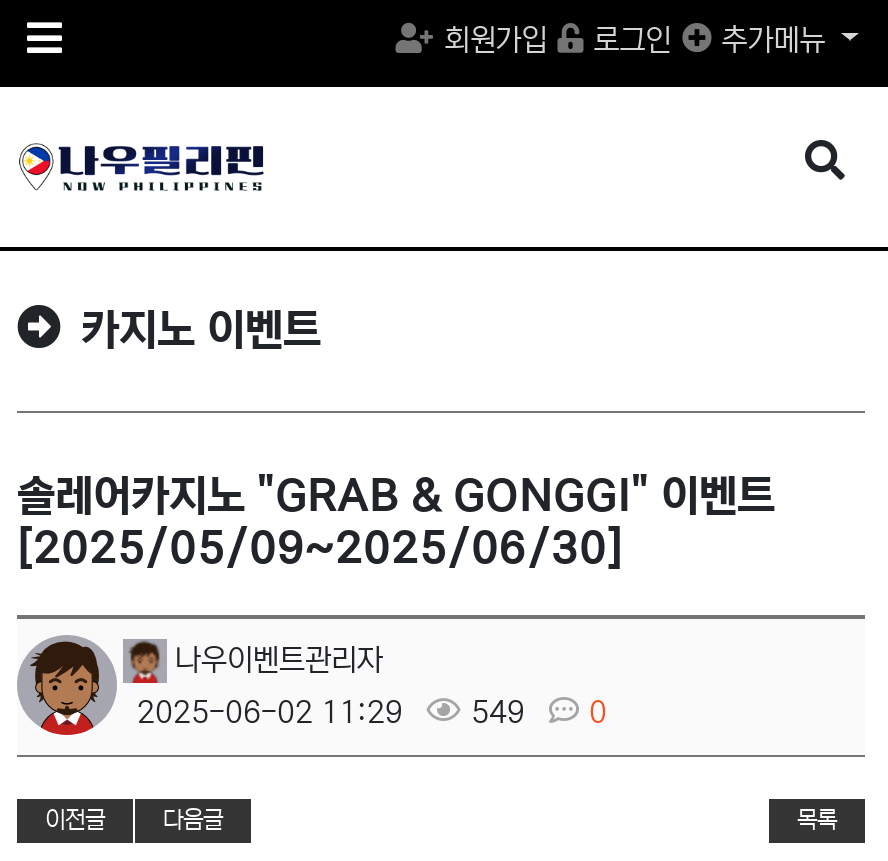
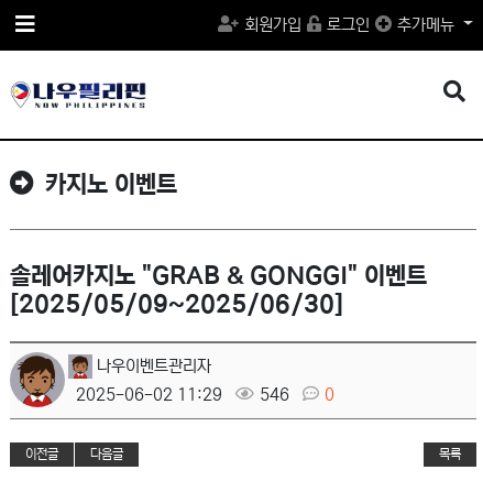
- 2025-06-02 11:29 549 0
+ 2025-06-02 11:29 546 0
